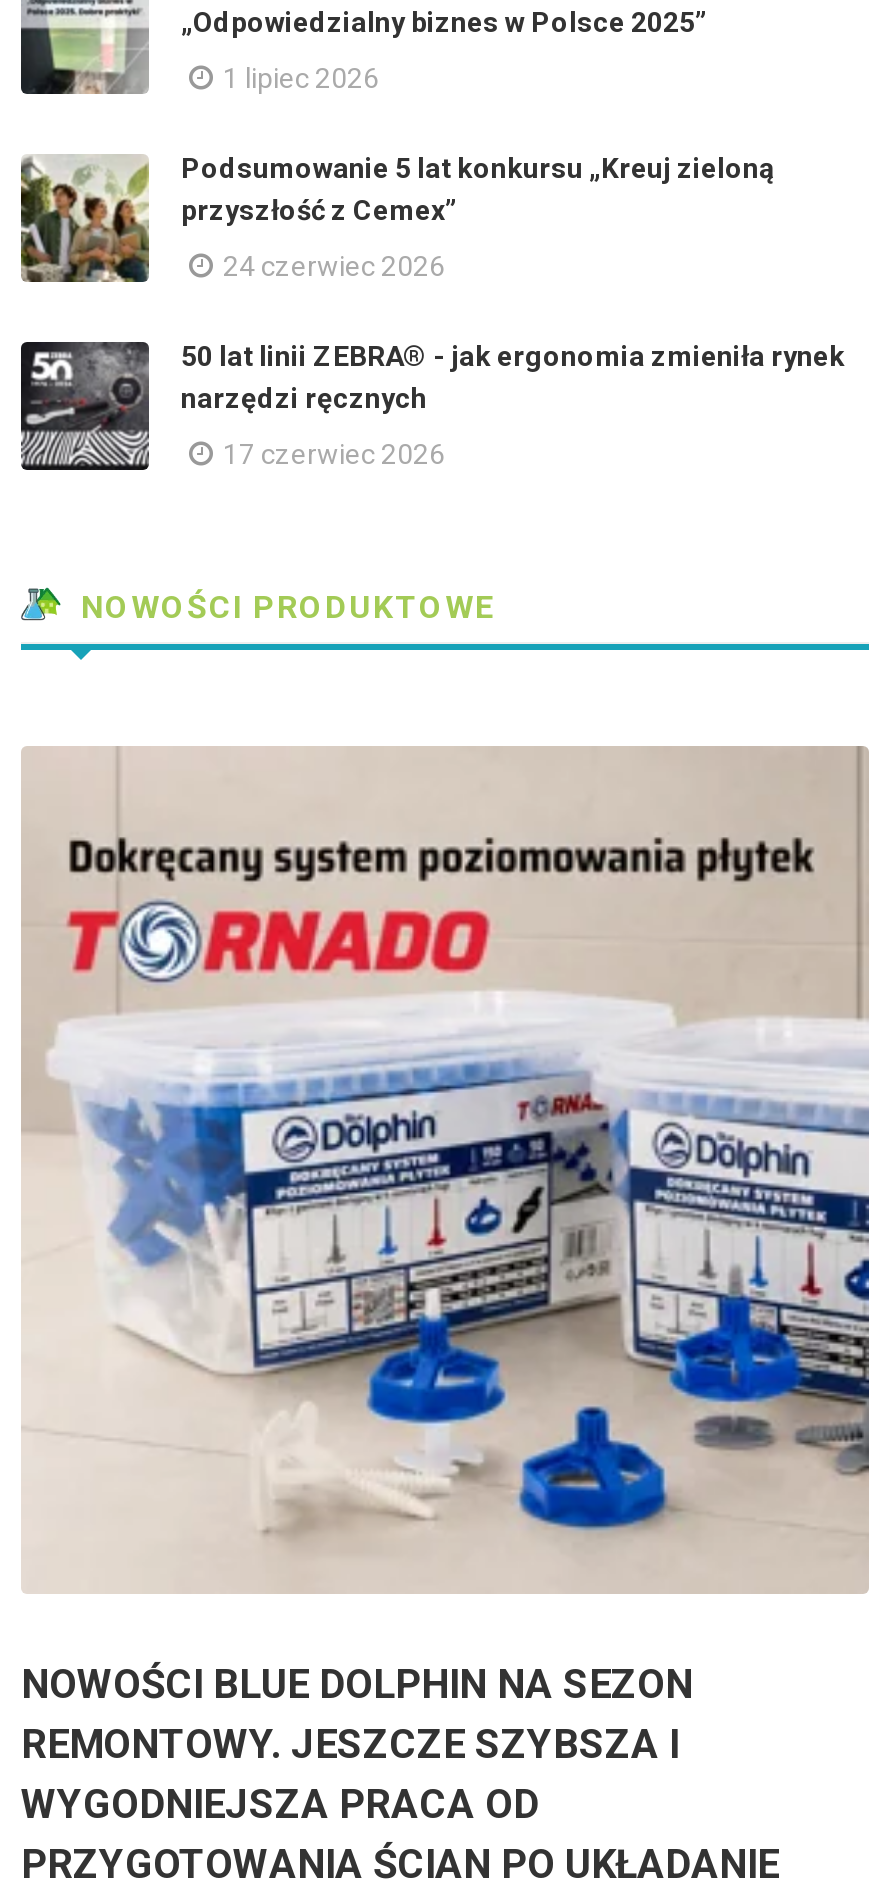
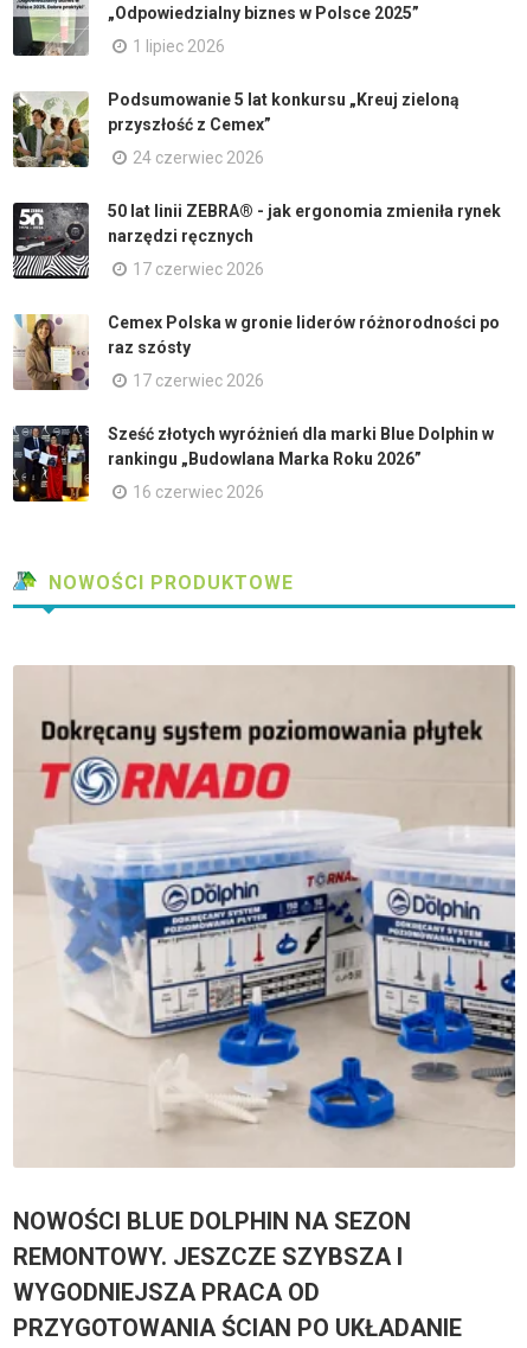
+ [image]

+ [image]
+ Cemex Polska w gronie liderów różnorodności po
+ raz szósty
+ 17 czerwiec 2026
+ Sześć złotych wyróżnień dla marki Blue Dolphin w
+ rankingu „Budowlana Marka Roku 2026”
+ 16 czerwiec 2026
